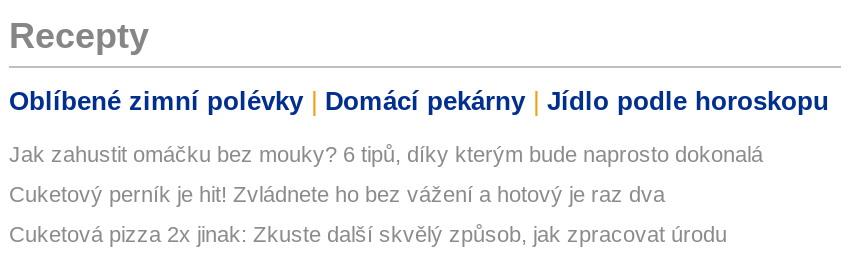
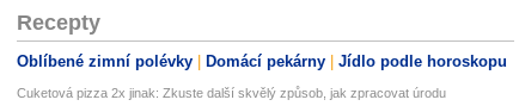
- Jak zahustit omáčku bez mouky? 6 tipů, díky kterým bude naprosto dokonalá
- Cuketový perník je hit! Zvládnete ho bez vážení a hotový je raz dva
